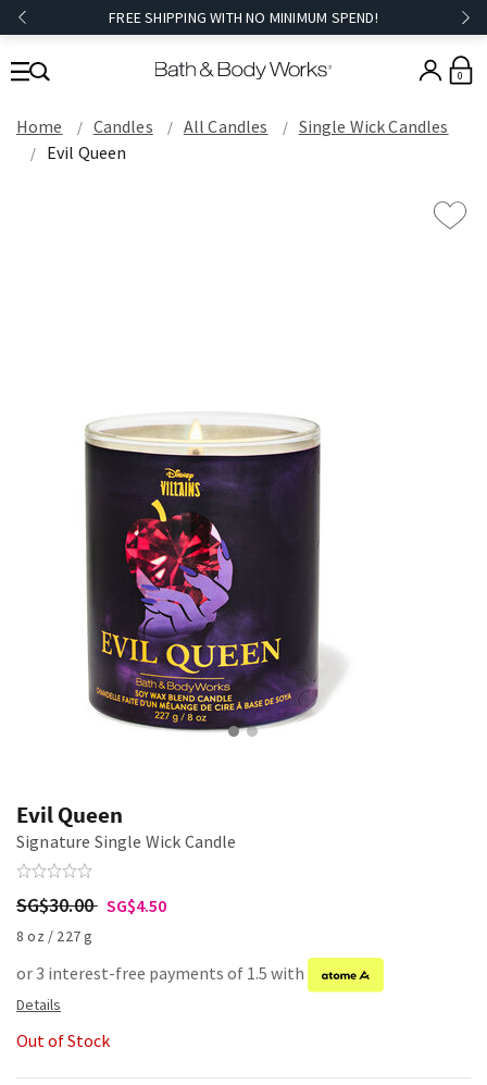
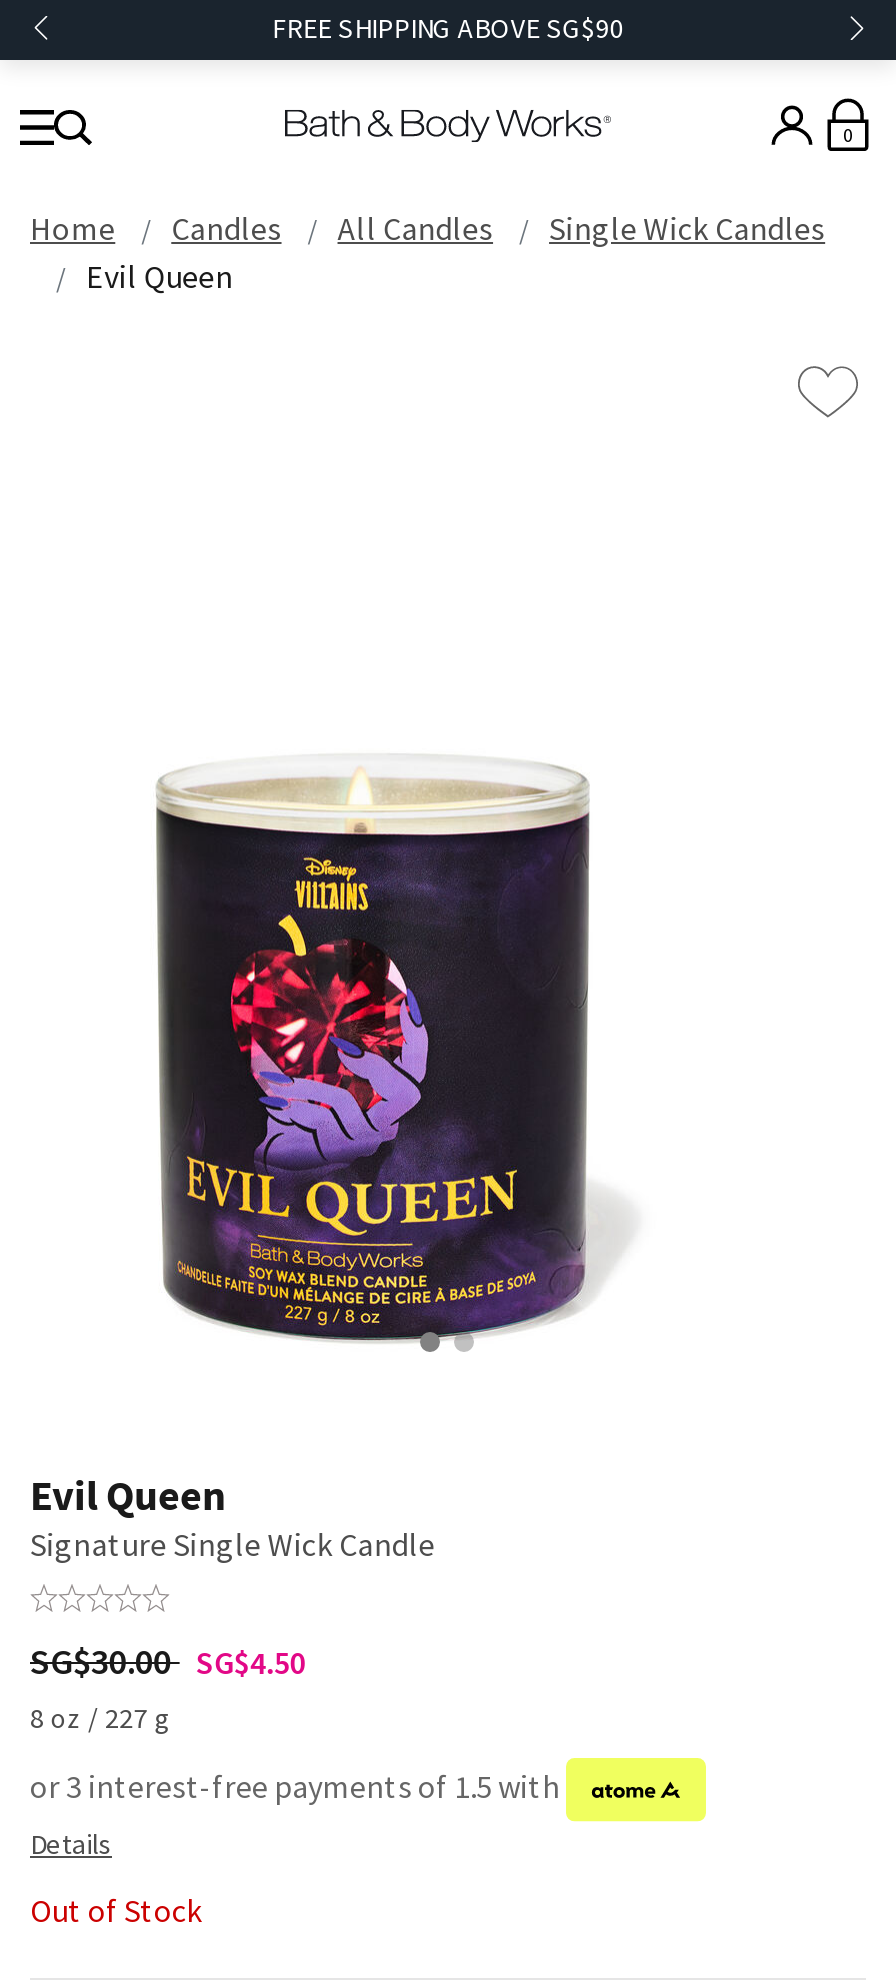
- FREE SHIPPING WITH NO MINIMUM SPEND!
+ FREE SHIPPING ABOVE SG$90
